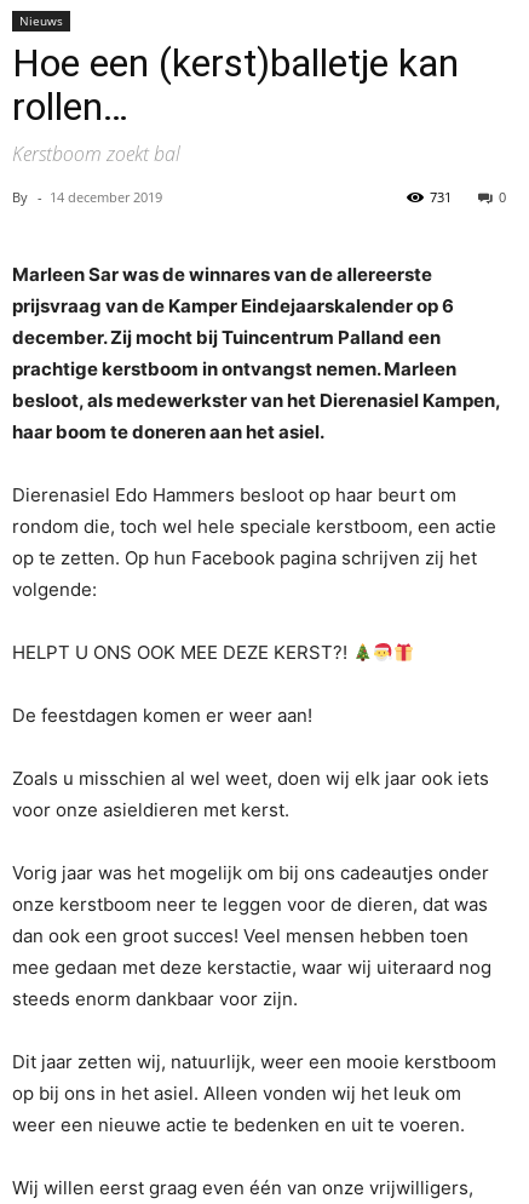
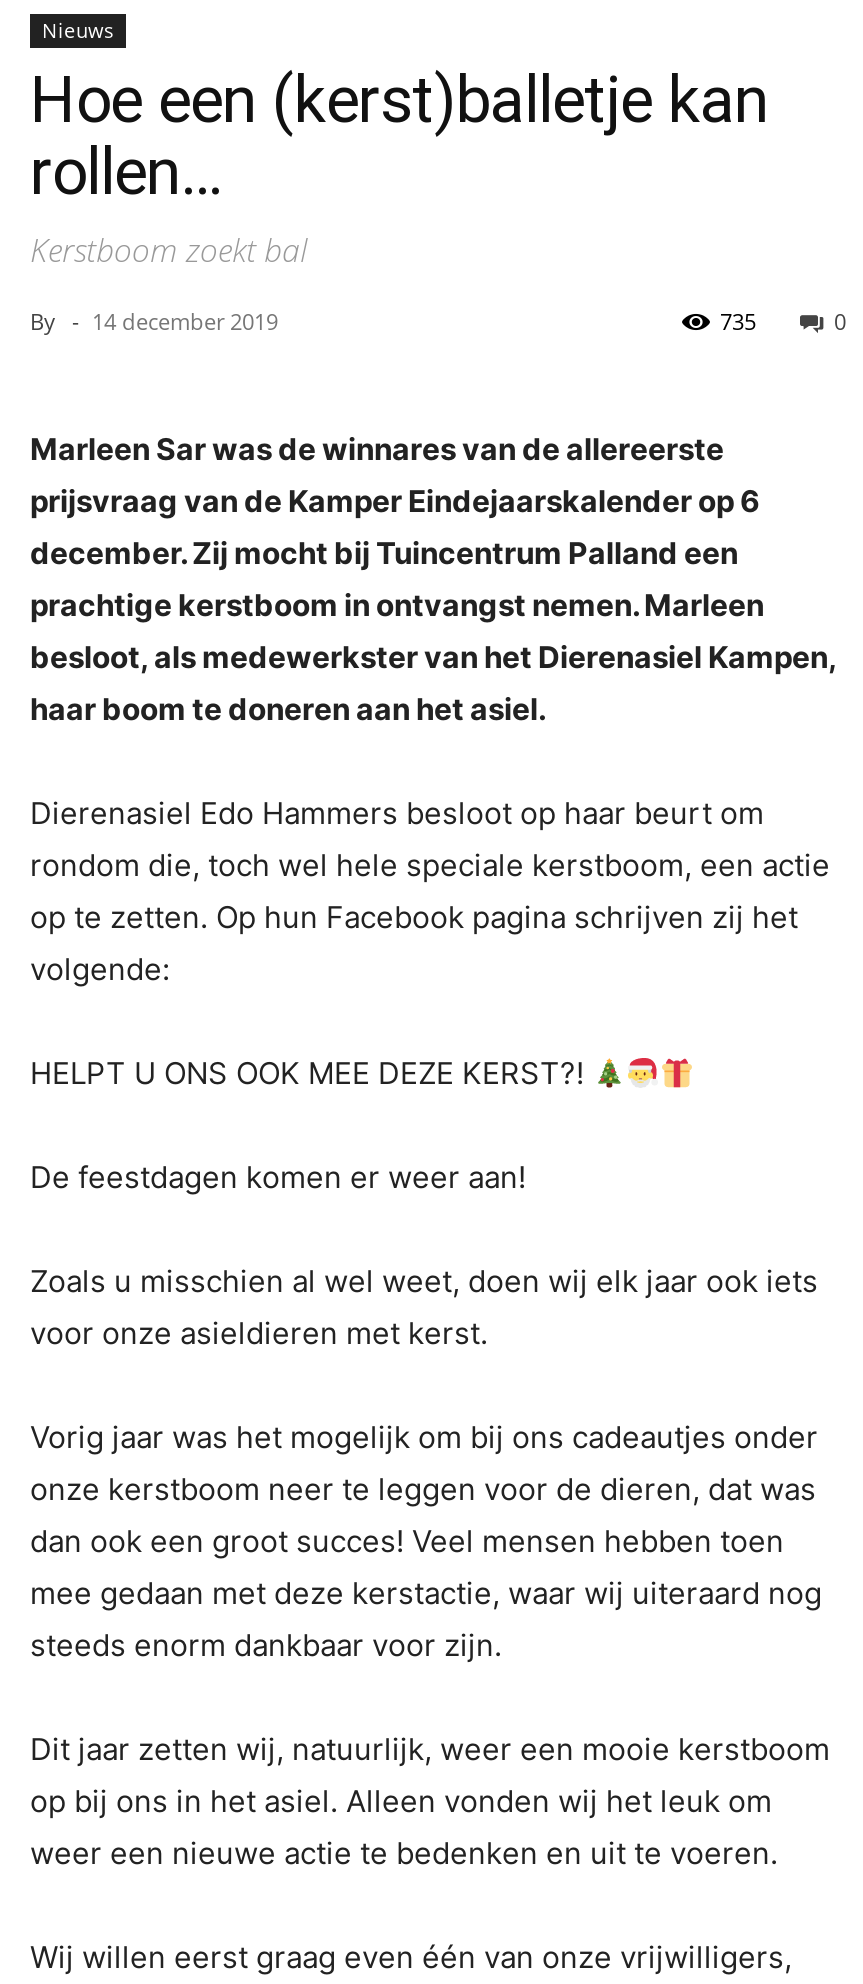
- 731
+ 735
